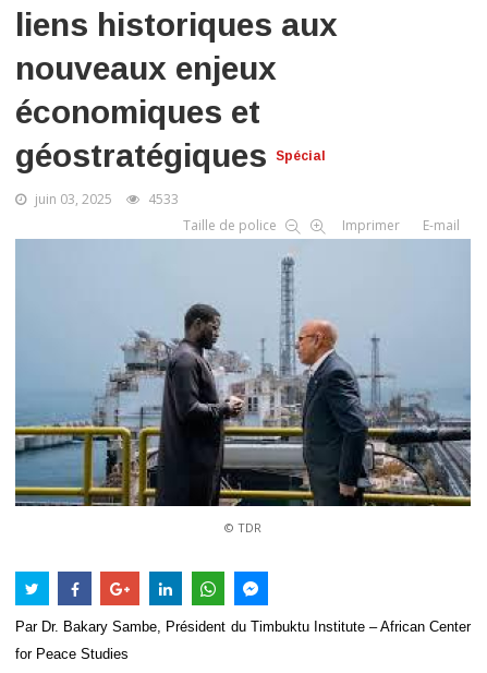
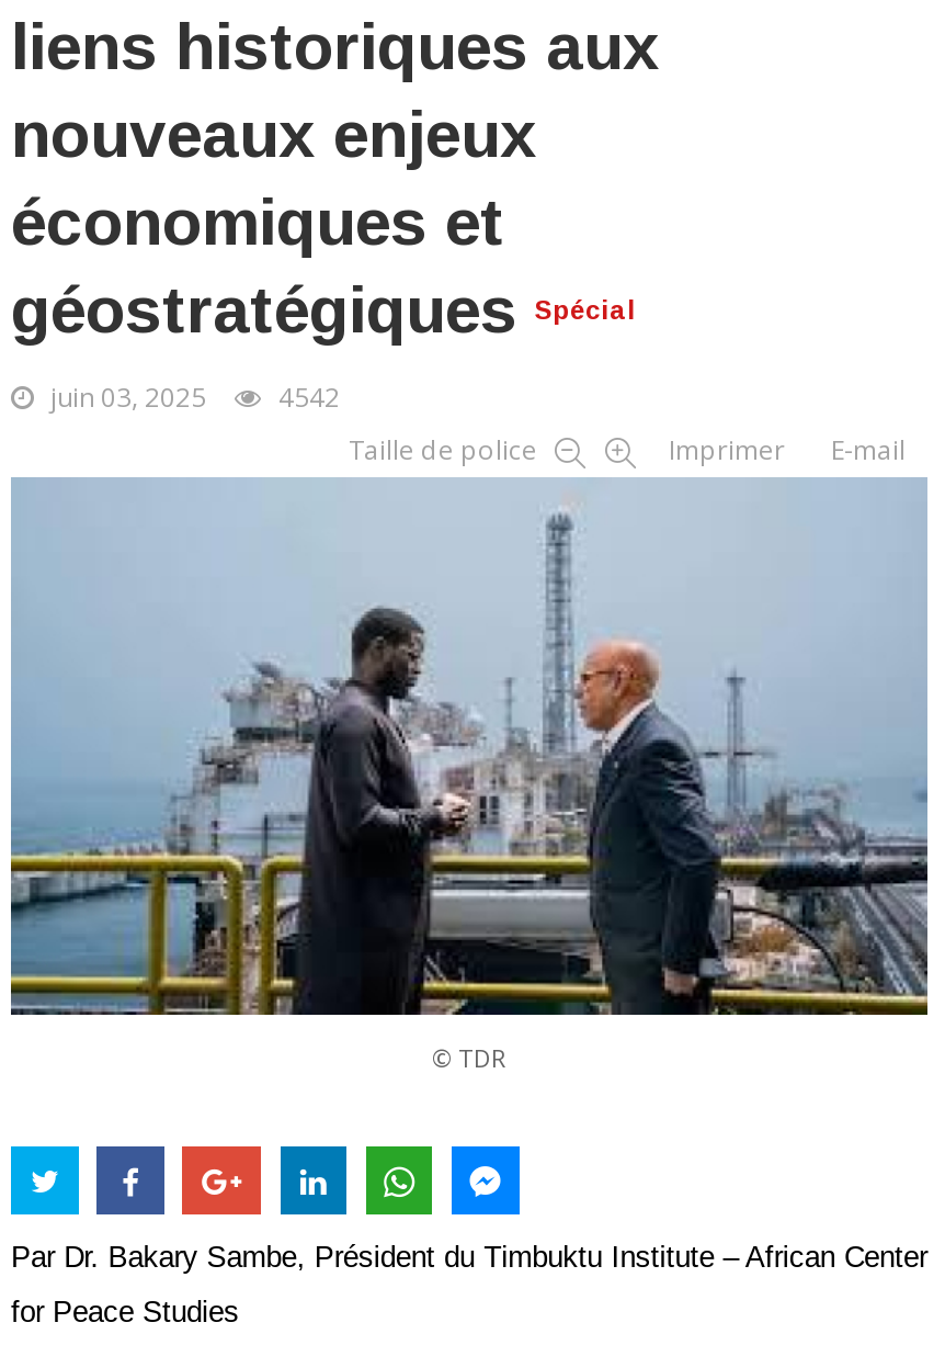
- juin 03, 2025 4533
+ juin 03, 2025 4542
